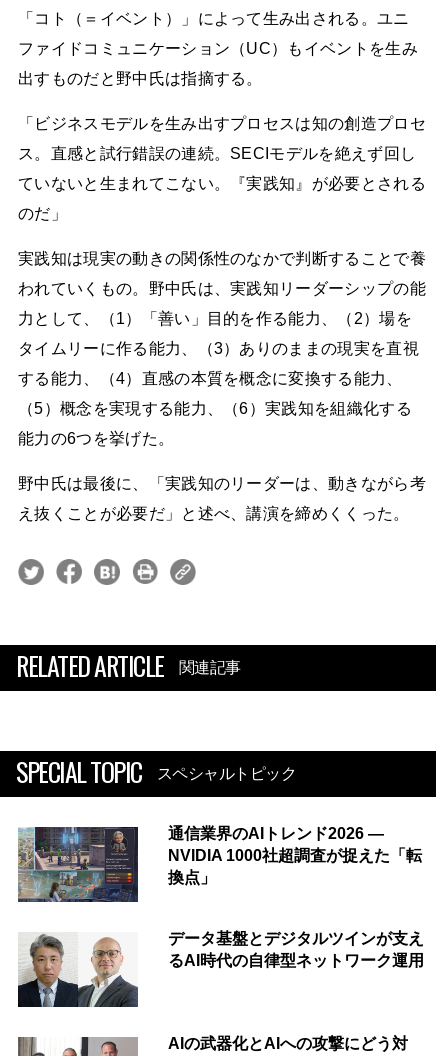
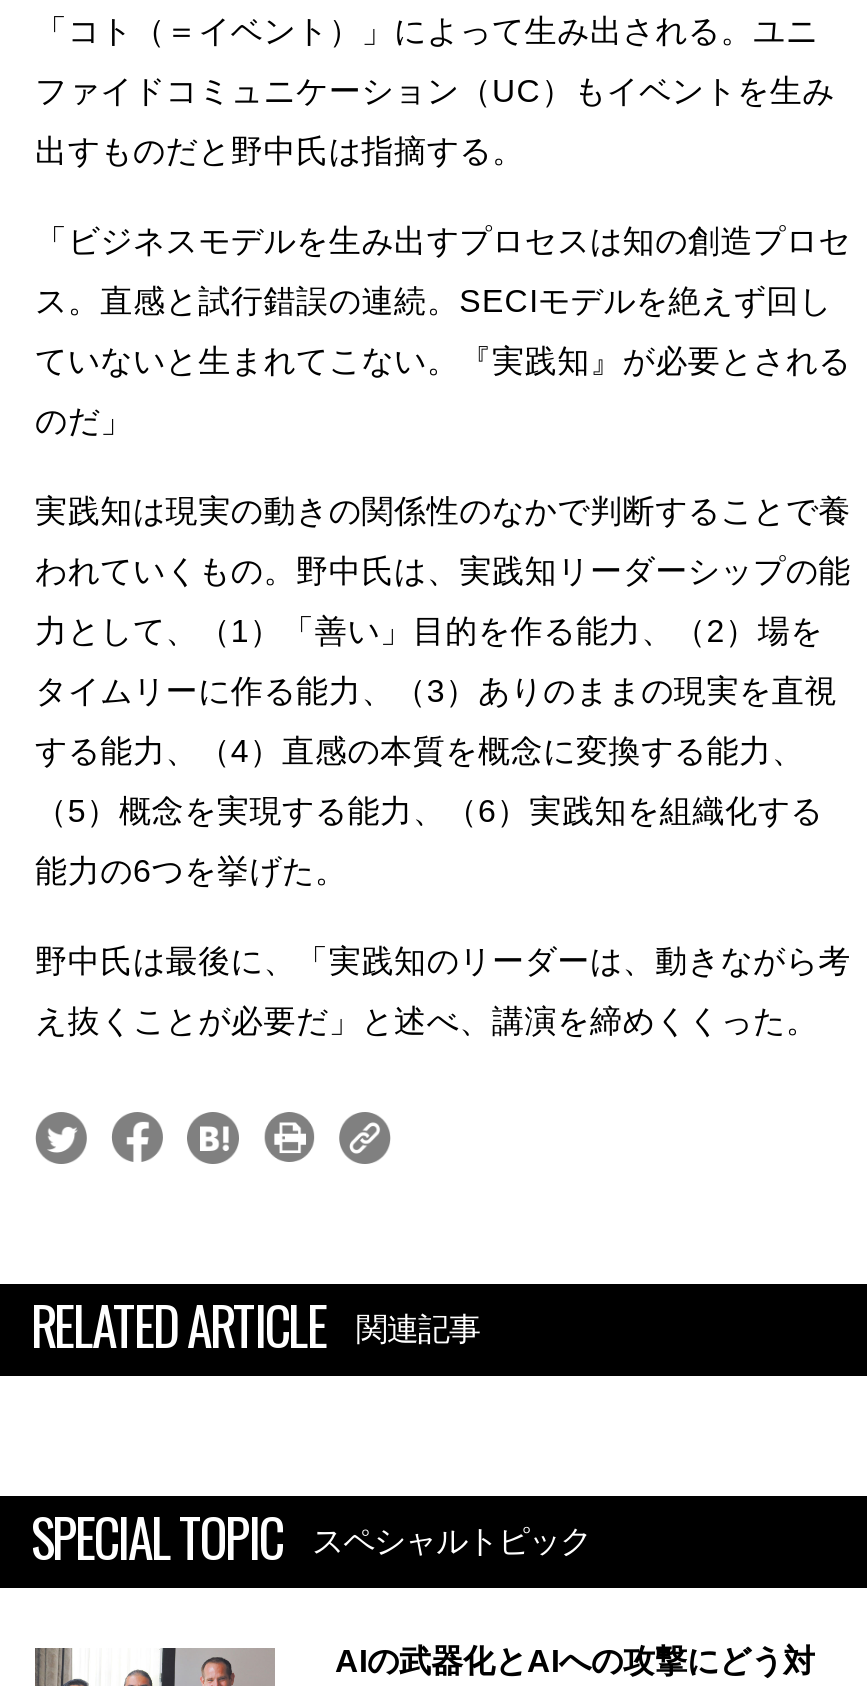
- [image]
- 通信業界のAIトレンド2026 ―
- NVIDIA 1000社超調査が捉えた「転
- 換点」

- [image]
- データ基盤とデジタルツインが支え
- るAI時代の自律型ネットワーク運用
